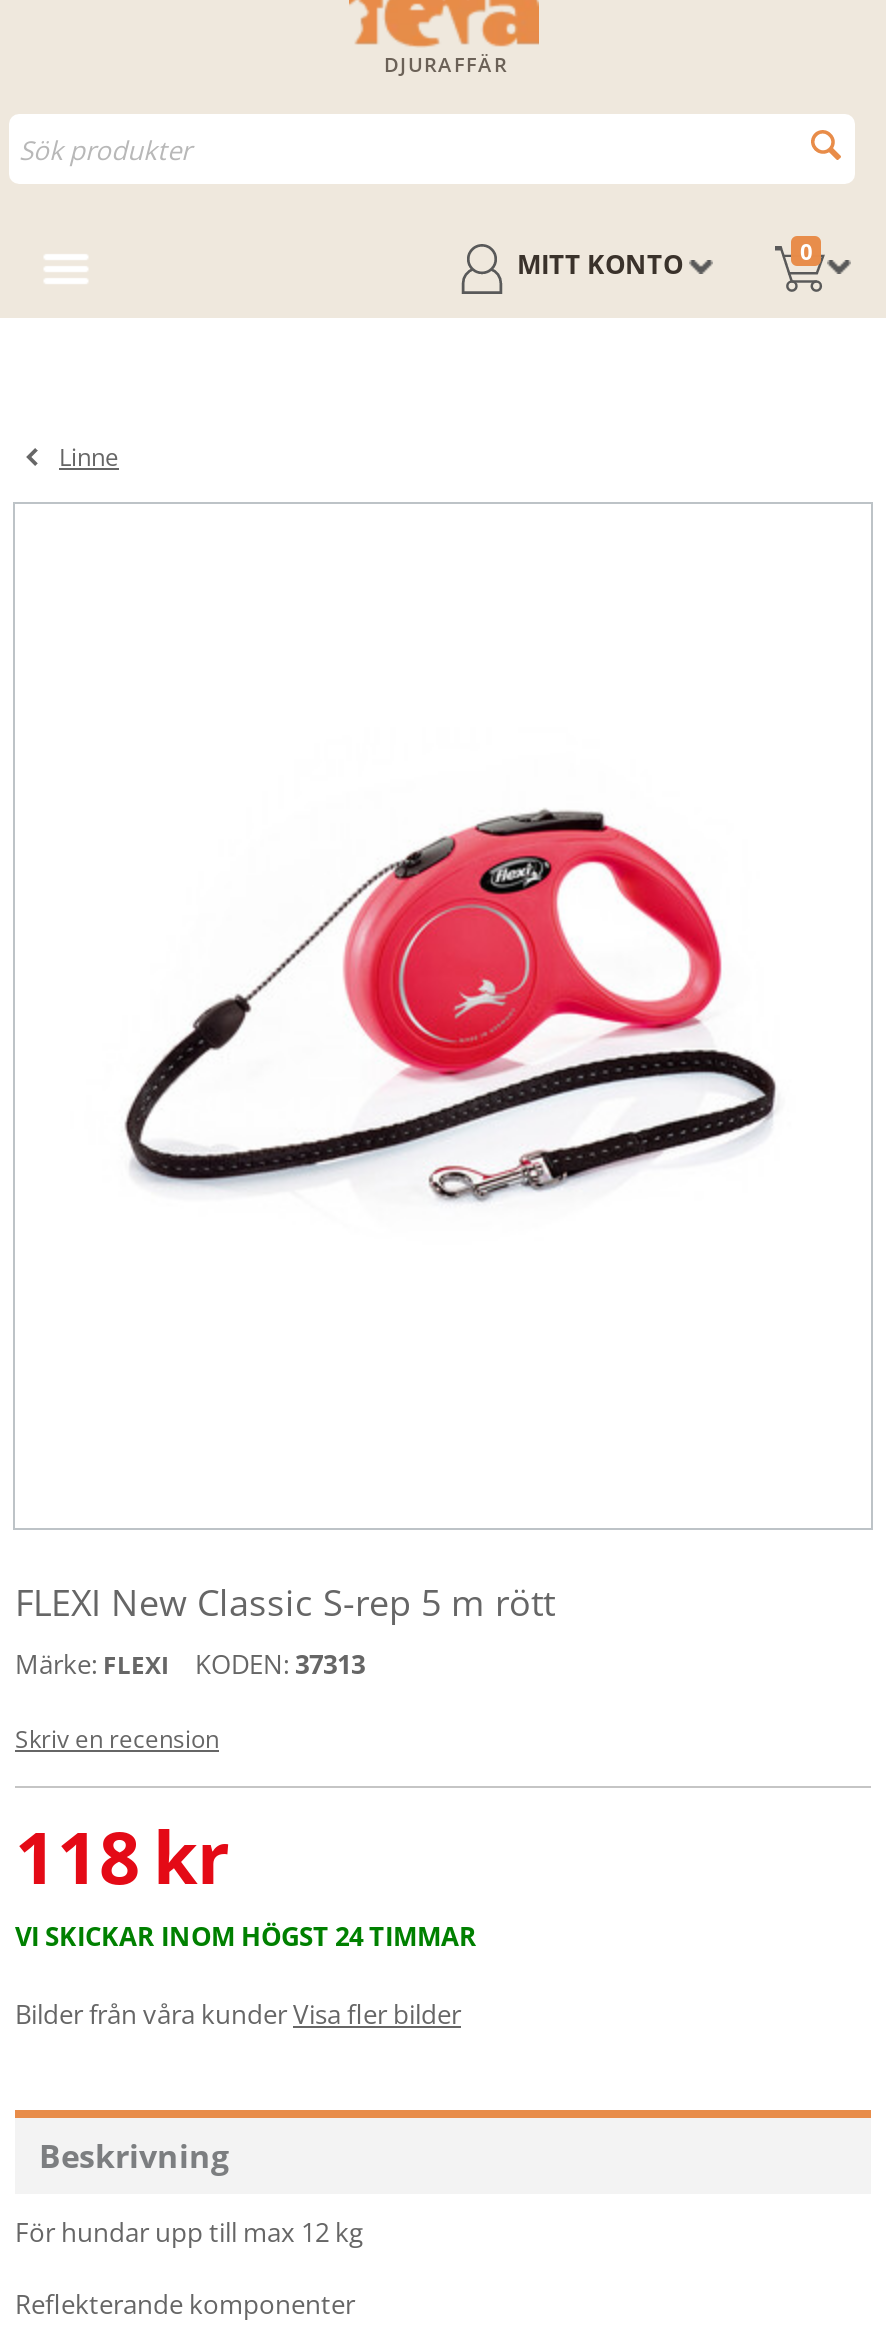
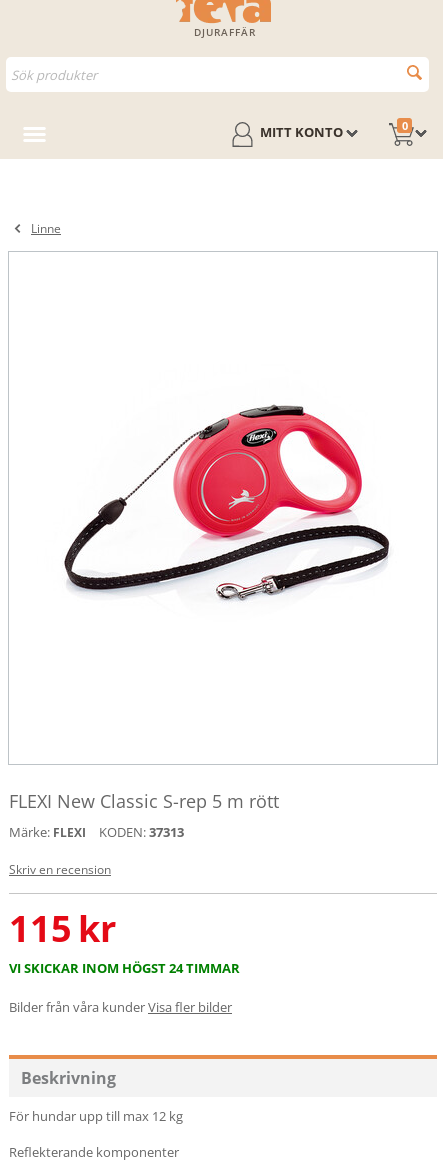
- 118 kr
+ 115 kr
